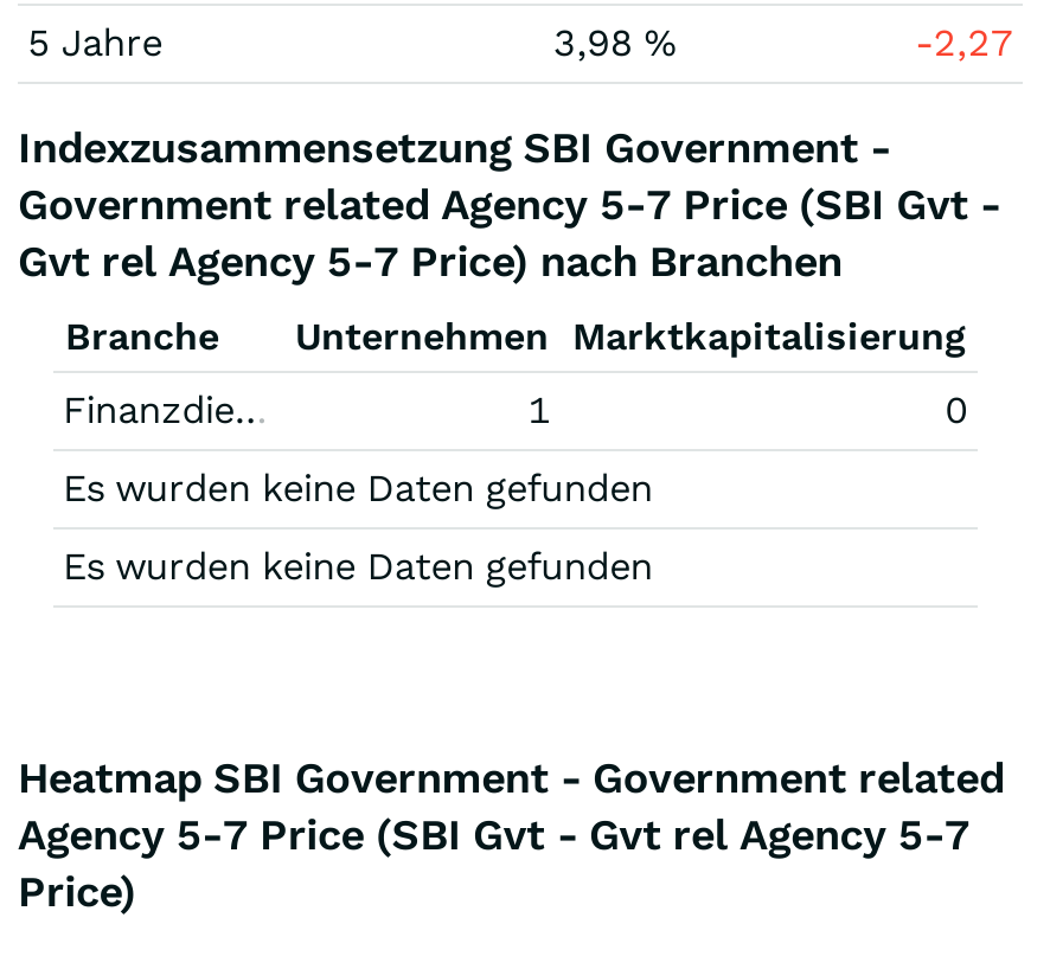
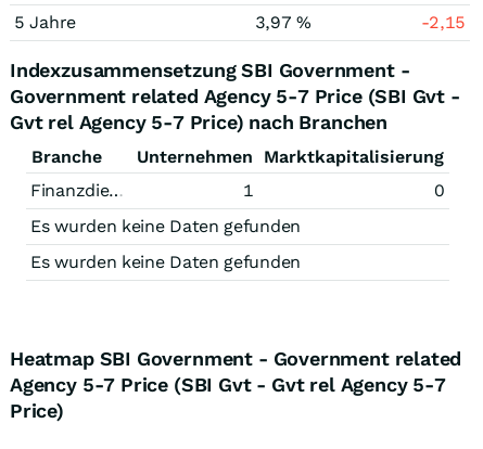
- 3,98 %
+ 3,97 %

- -2,27
+ -2,15
